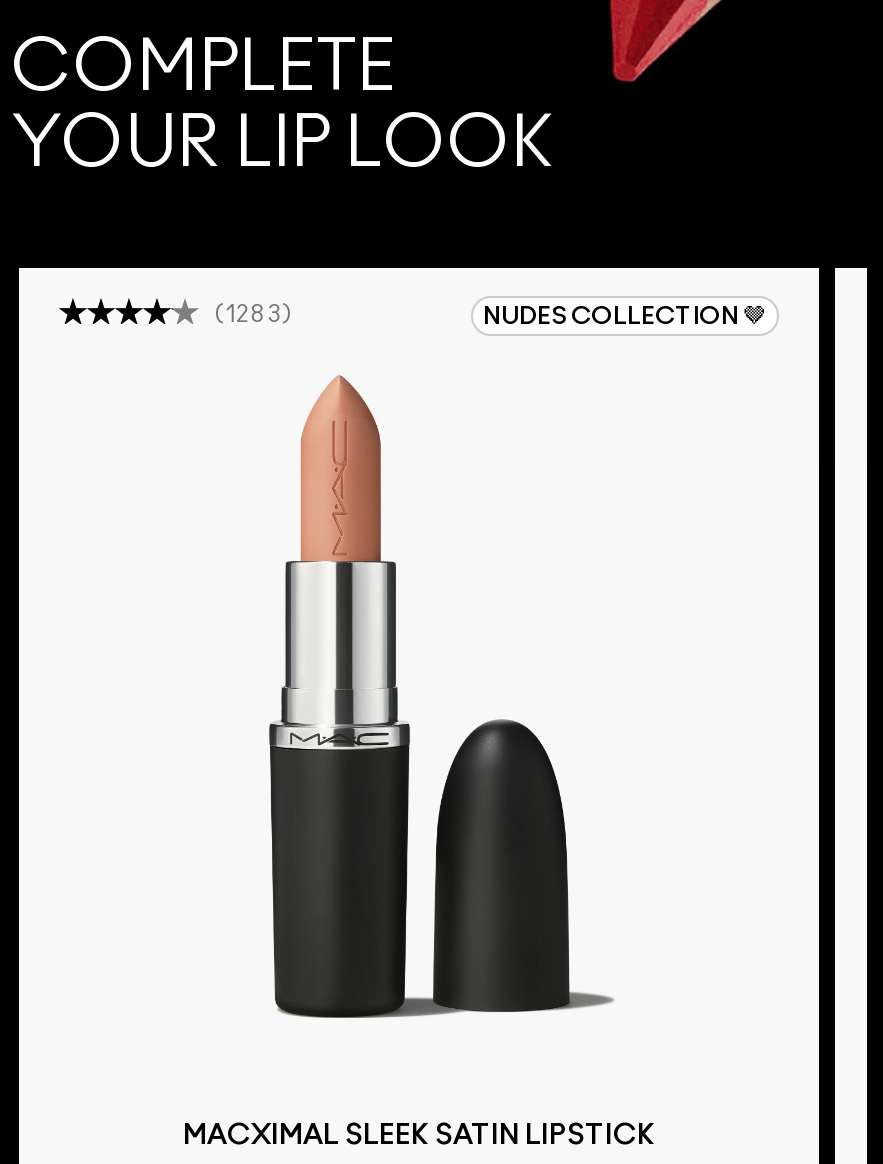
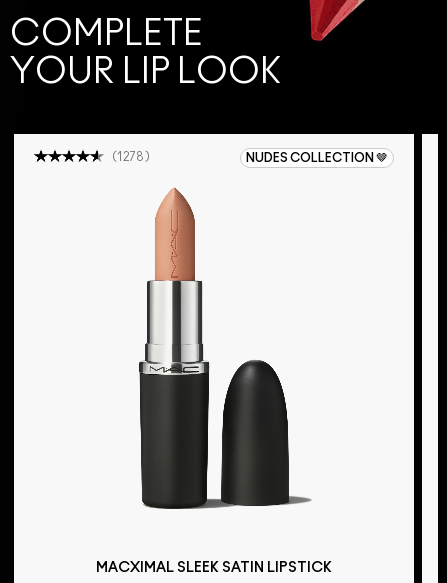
- (1283)
+ (1278)
